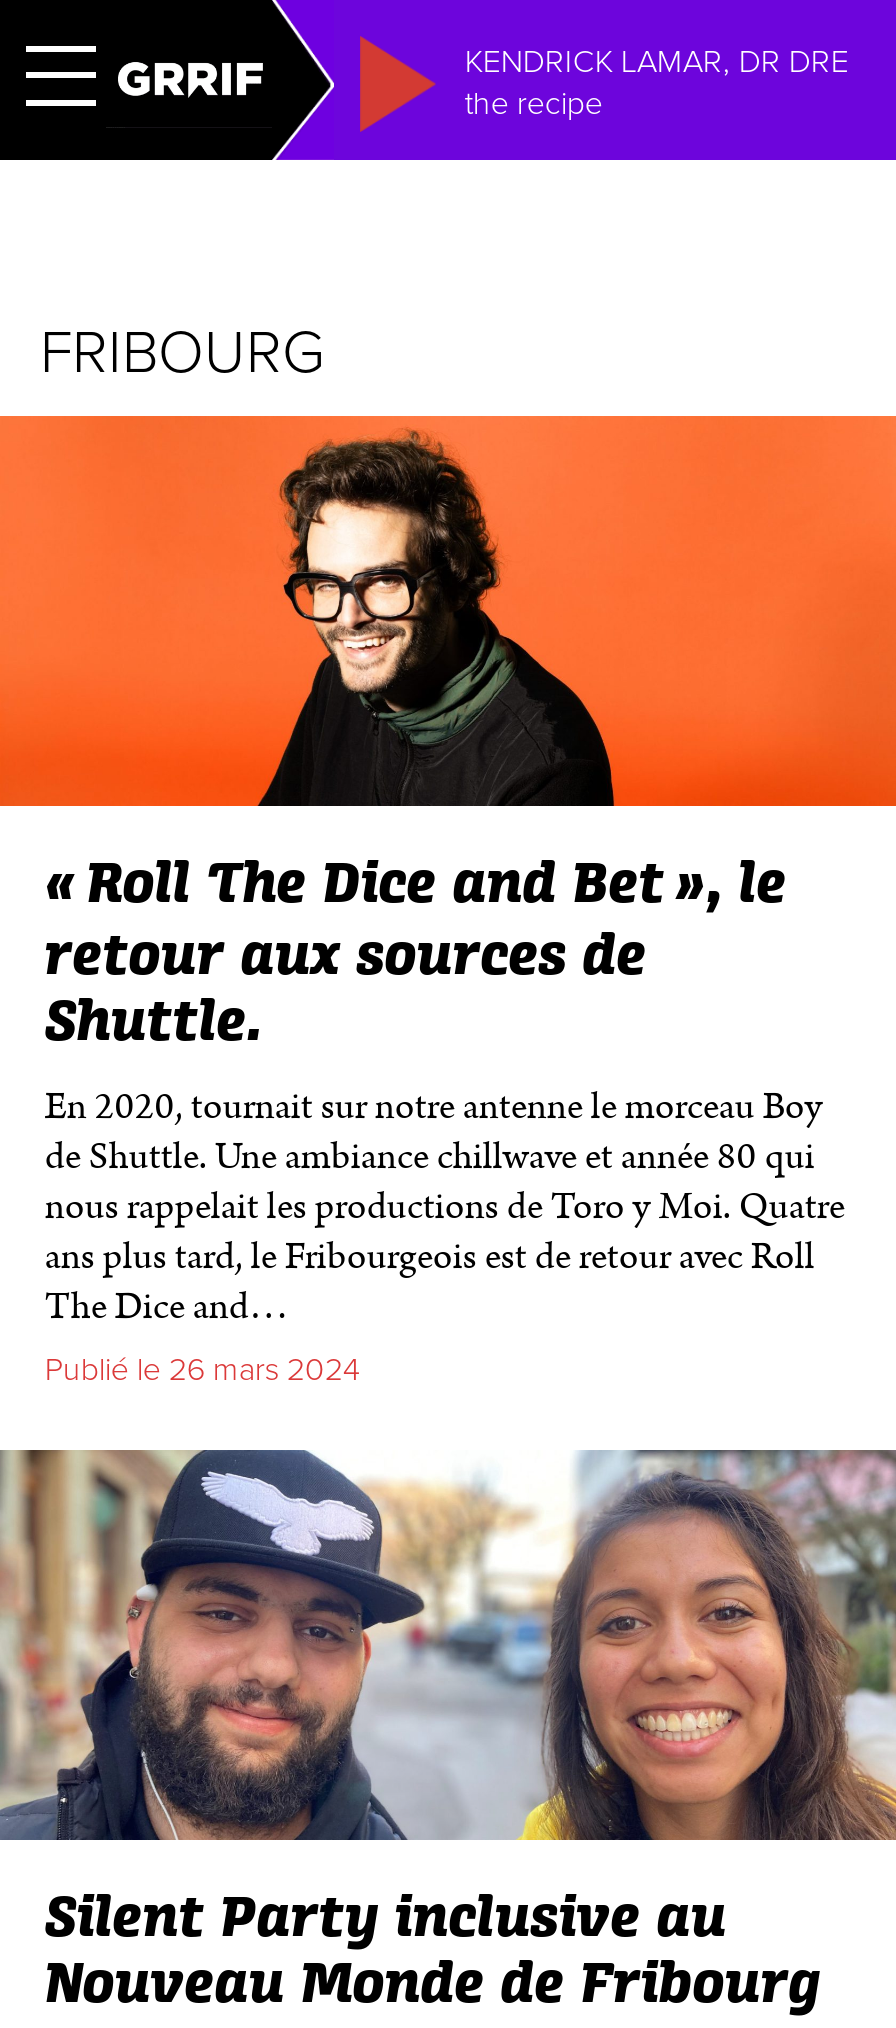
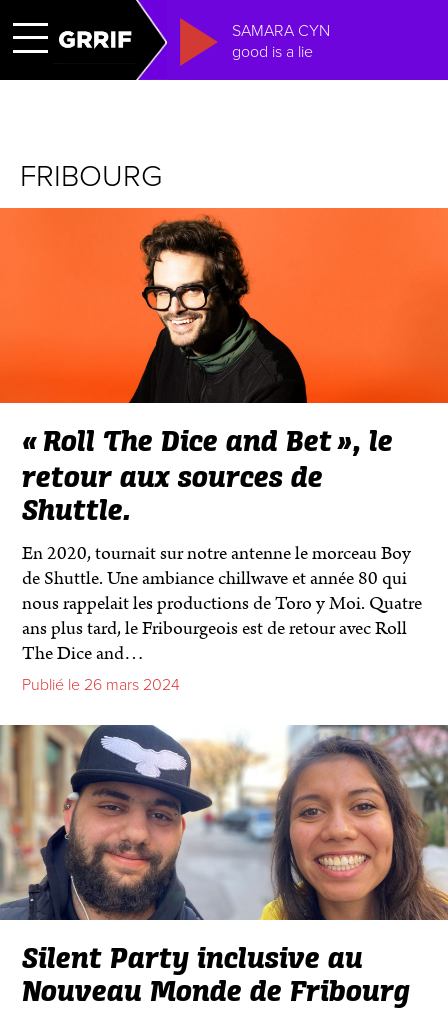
- KENDRICK LAMAR, DR DRE
- the recipe
+ SAMARA CYN
+ good is a lie
